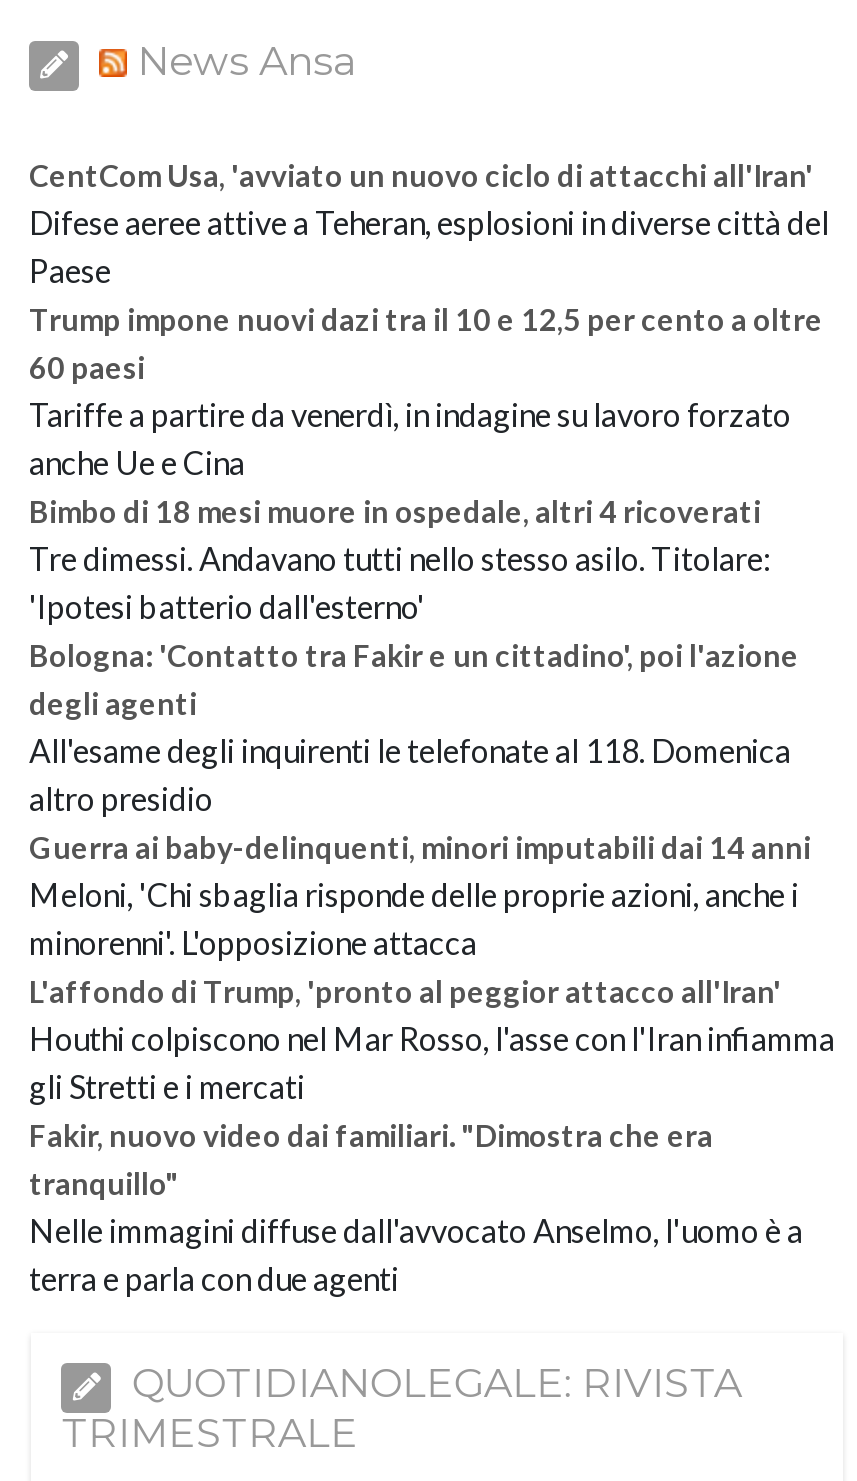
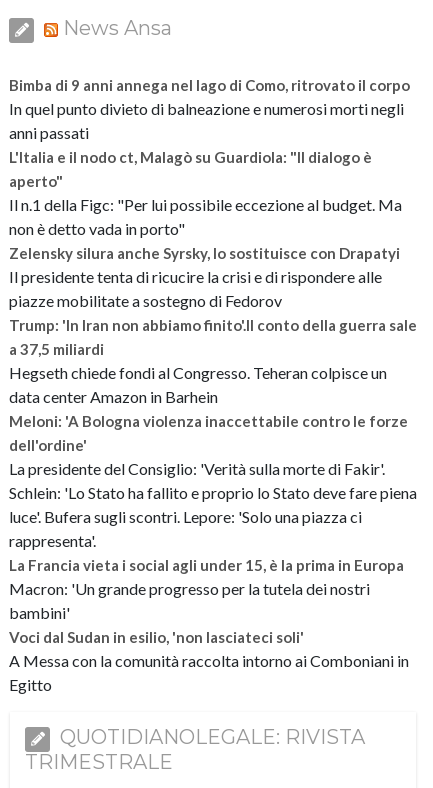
- CentCom Usa, 'avviato un nuovo ciclo di attacchi all'Iran'
- Difese aeree attive a Teheran, esplosioni in diverse città del
- Paese
- Trump impone nuovi dazi tra il 10 e 12,5 per cento a oltre
- 60 paesi
- Tariffe a partire da venerdì, in indagine su lavoro forzato
- anche Ue e Cina
- Bimbo di 18 mesi muore in ospedale, altri 4 ricoverati
- Tre dimessi. Andavano tutti nello stesso asilo. Titolare:
- 'Ipotesi batterio dall'esterno'
- Bologna: 'Contatto tra Fakir e un cittadino', poi l'azione
- degli agenti
- All'esame degli inquirenti le telefonate al 118. Domenica
- altro presidio
- Guerra ai baby-delinquenti, minori imputabili dai 14 anni
- Meloni, 'Chi sbaglia risponde delle proprie azioni, anche i
- minorenni'. L'opposizione attacca
- L'affondo di Trump, 'pronto al peggior attacco all'Iran'
- Houthi colpiscono nel Mar Rosso, l'asse con l'Iran infiamma
- gli Stretti e i mercati
- Fakir, nuovo video dai familiari. "Dimostra che era
- tranquillo"
- Nelle immagini diffuse dall'avvocato Anselmo, l'uomo è a
- terra e parla con due agenti
+ Bimba di 9 anni annega nel lago di Como, ritrovato il corpo
+ In quel punto divieto di balneazione e numerosi morti negli
+ anni passati
+ L'Italia e il nodo ct, Malagò su Guardiola: "Il dialogo è
+ aperto"
+ Il n.1 della Figc: "Per lui possibile eccezione al budget. Ma
+ non è detto vada in porto"
+ Zelensky silura anche Syrsky, lo sostituisce con Drapatyi
+ Il presidente tenta di ricucire la crisi e di rispondere alle
+ piazze mobilitate a sostegno di Fedorov
+ Trump: 'In Iran non abbiamo finito'.Il conto della guerra sale
+ a 37,5 miliardi
+ Hegseth chiede fondi al Congresso. Teheran colpisce un
+ data center Amazon in Barhein
+ Meloni: 'A Bologna violenza inaccettabile contro le forze
+ dell'ordine'
+ La presidente del Consiglio: 'Verità sulla morte di Fakir'.
+ Schlein: 'Lo Stato ha fallito e proprio lo Stato deve fare piena
+ luce'. Bufera sugli scontri. Lepore: 'Solo una piazza ci
+ rappresenta'.
+ La Francia vieta i social agli under 15, è la prima in Europa
+ Macron: 'Un grande progresso per la tutela dei nostri
+ bambini'
+ Voci dal Sudan in esilio, 'non lasciateci soli'
+ A Messa con la comunità raccolta intorno ai Comboniani in
+ Egitto
